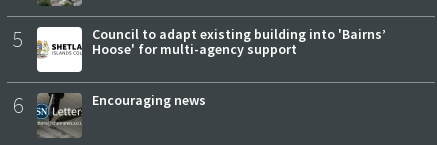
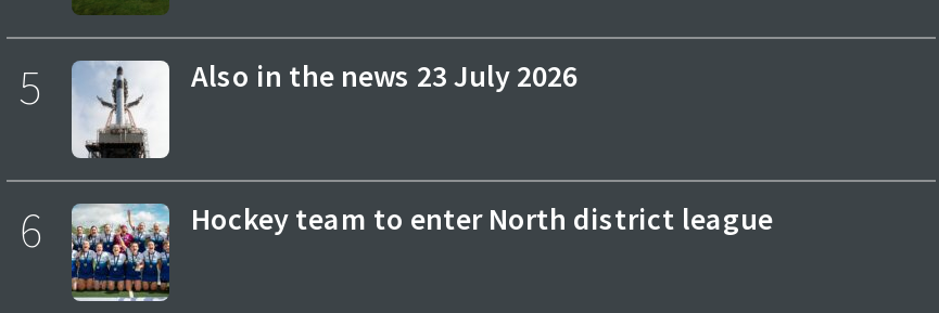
- [image]
- Council to adapt existing building into 'Bairns’
- Hoose' for multi-agency support
+ [image]
+ Also in the news 23 July 2026

- [image]
- Encouraging news
+ [image]
+ Hockey team to enter North district league
